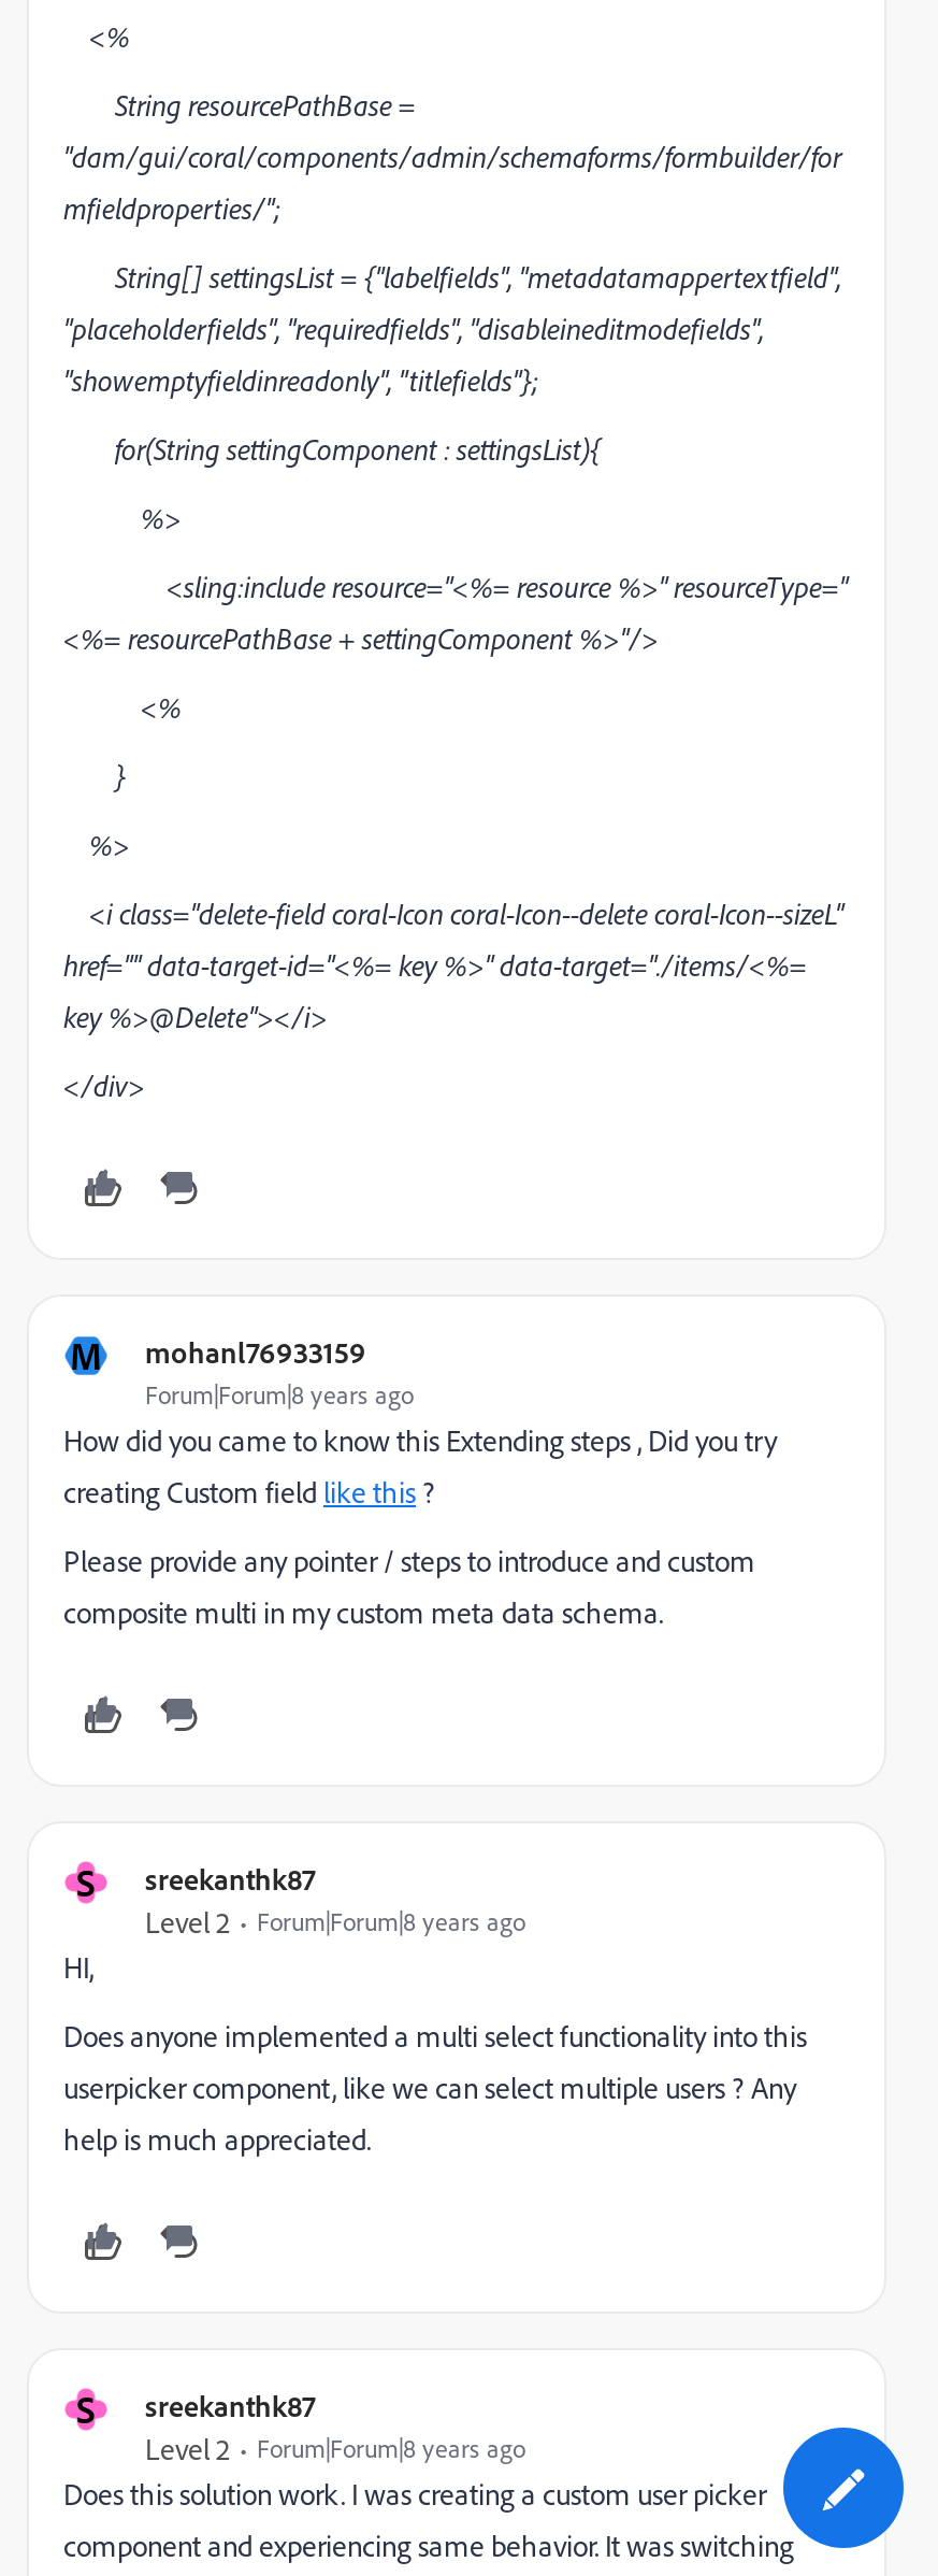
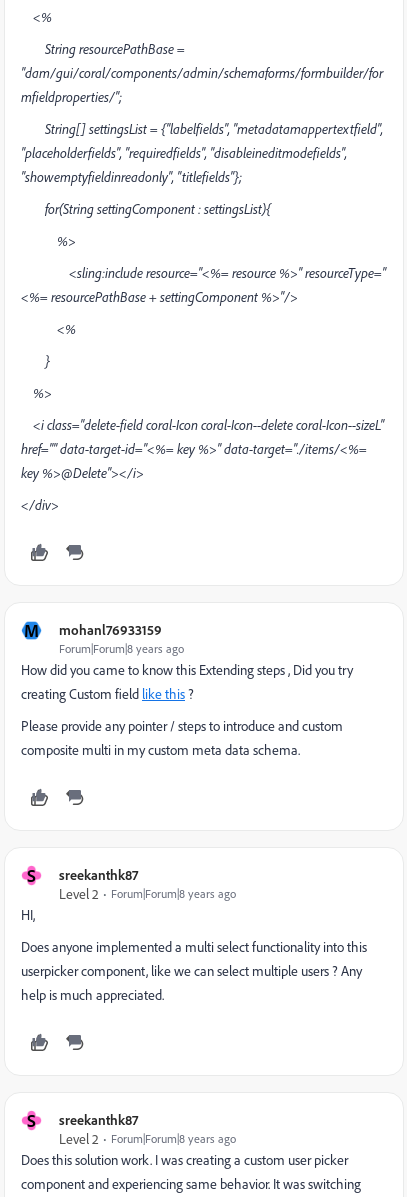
- [image]
